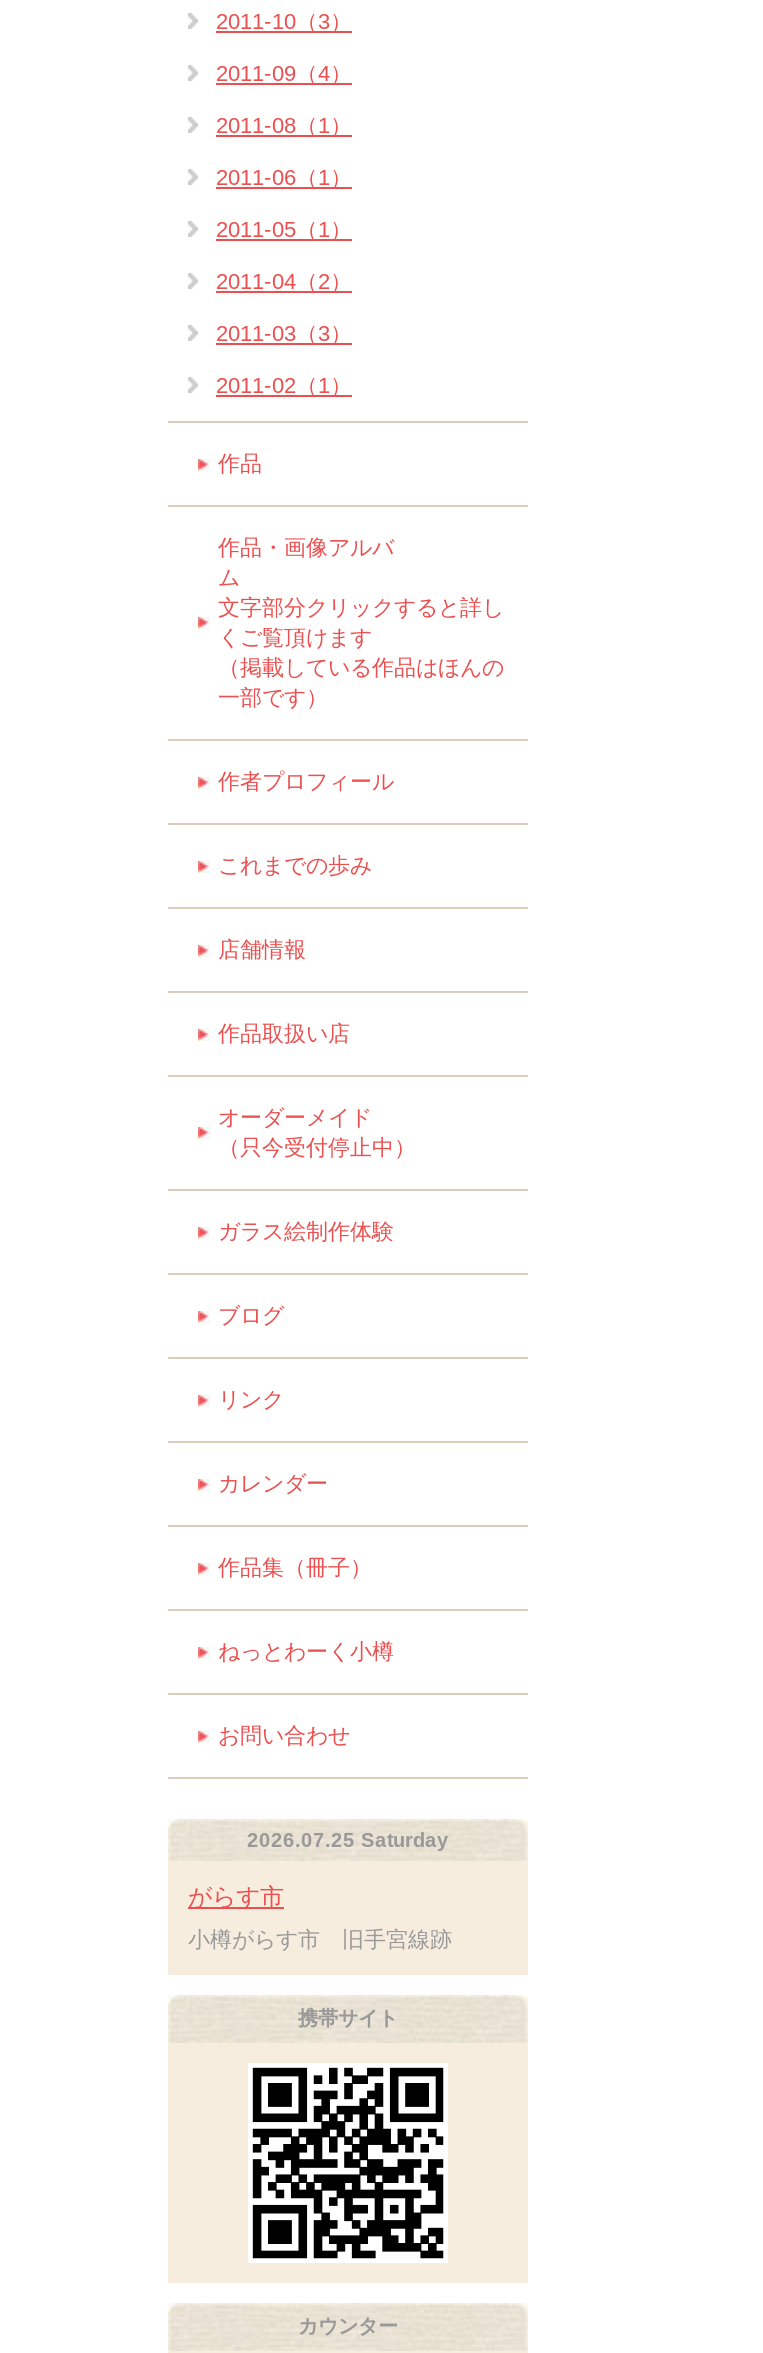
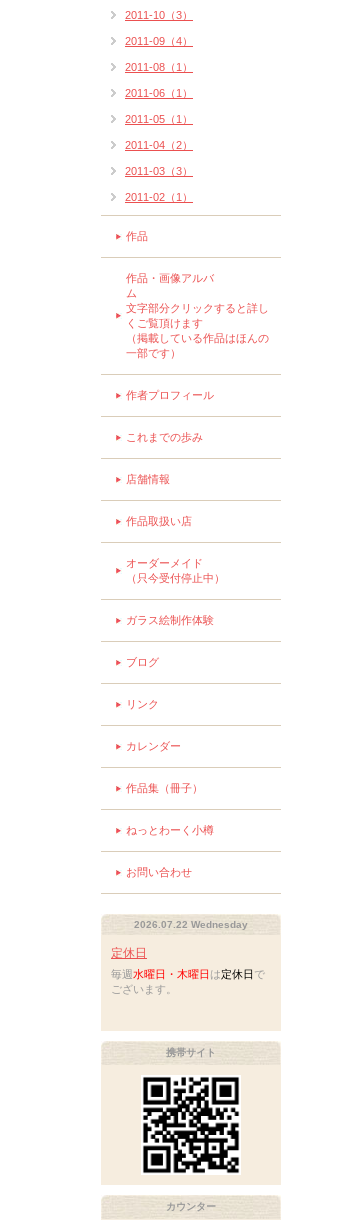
- 2026.07.25 Saturday
+ 2026.07.22 Wednesday

- がらす市
+ 定休日

- 小樽がらす市 旧手宮線跡
+ 毎週水曜日・木曜日は定休日で
+ ございます。
